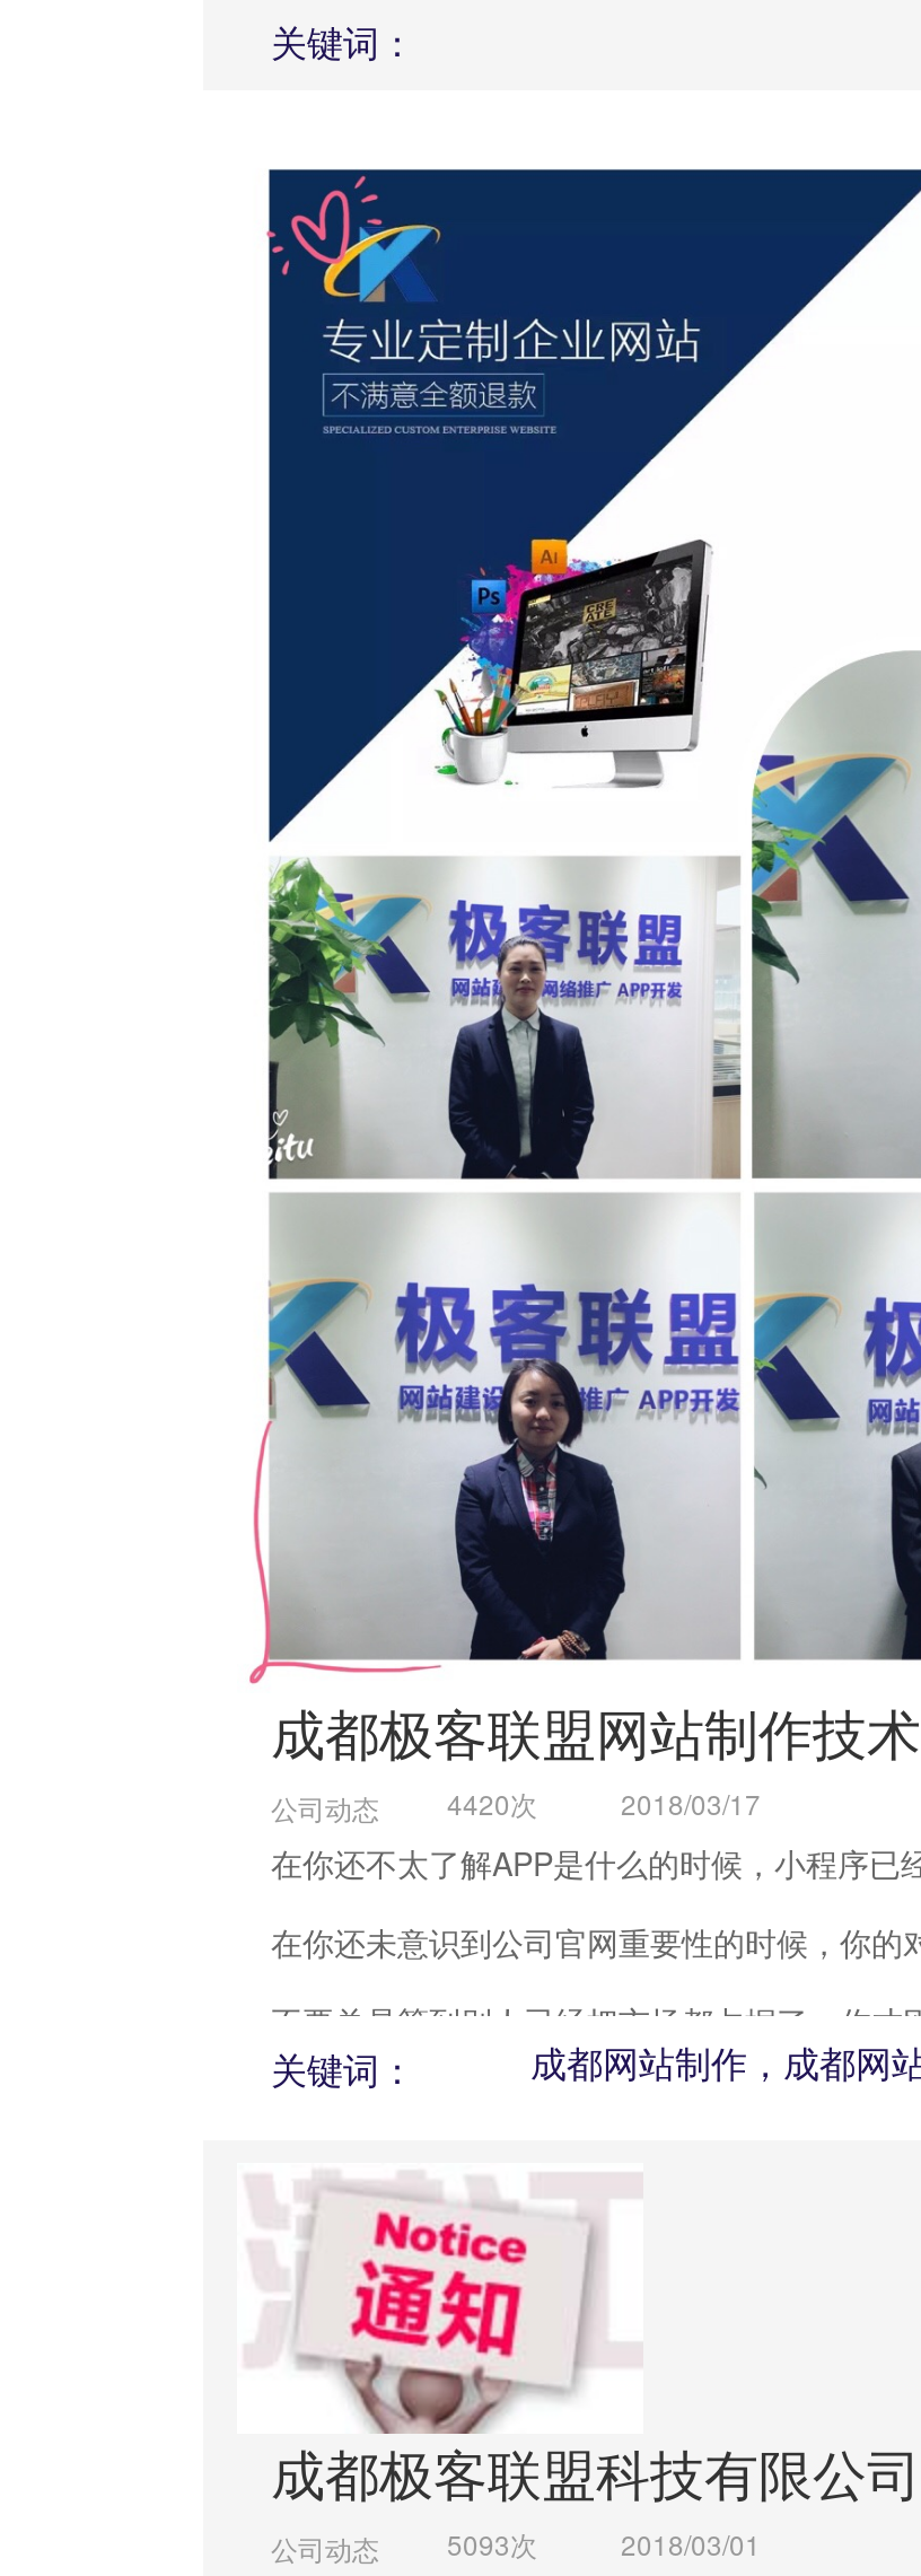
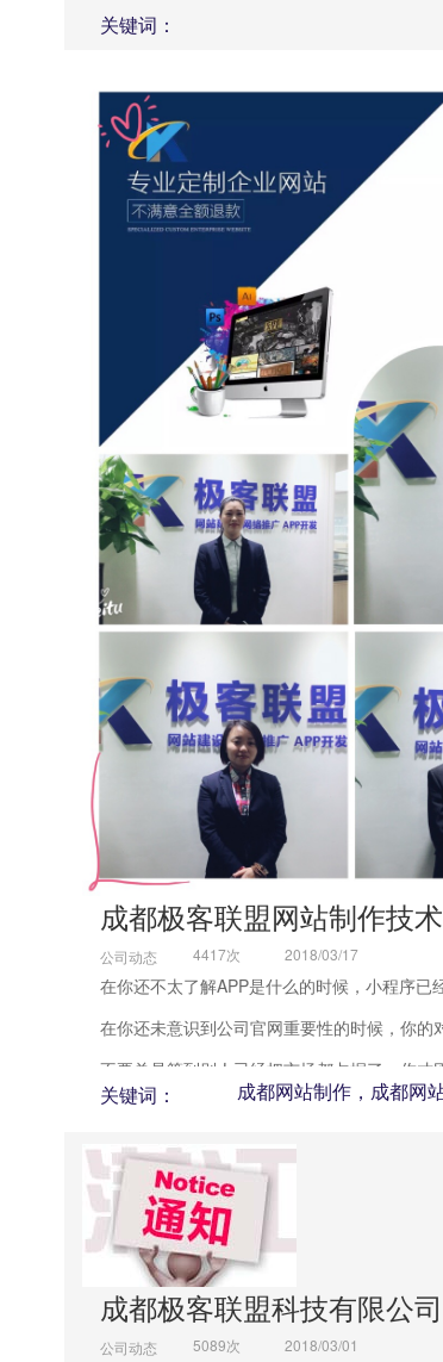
- 公司动态 4420次
+ 公司动态 4417次

- 公司动态 5093次
+ 公司动态 5089次
